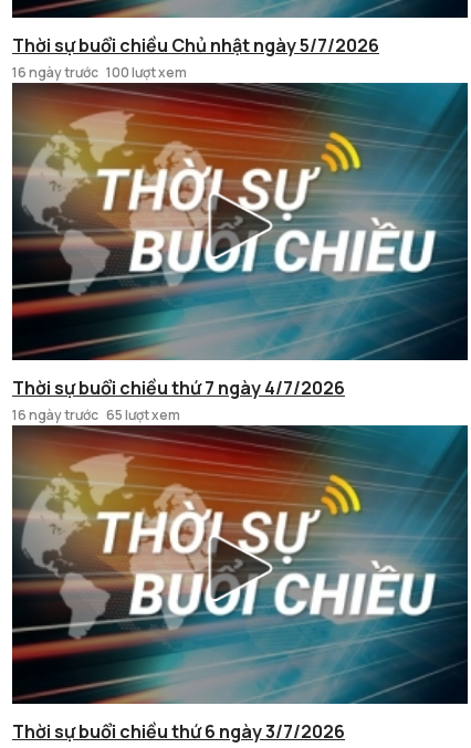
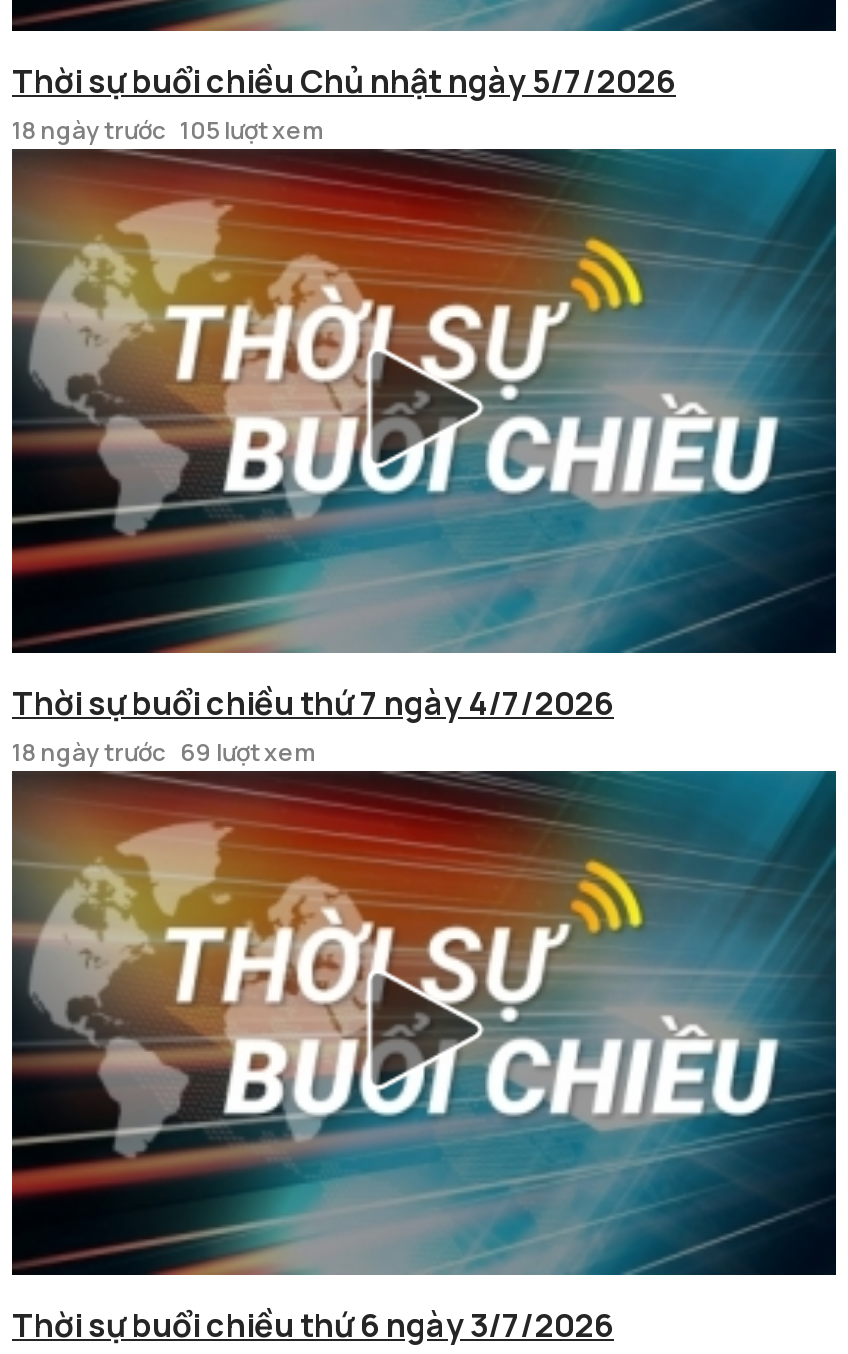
- 16 ngày trước 100 lượt xem
+ 18 ngày trước 105 lượt xem

- 16 ngày trước 65 lượt xem
+ 18 ngày trước 69 lượt xem
